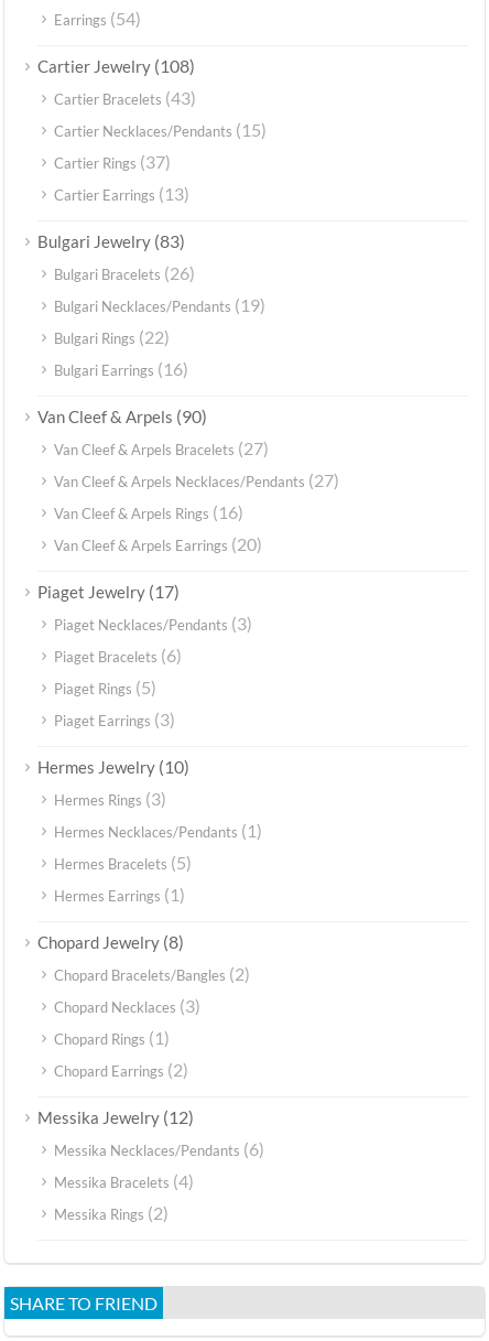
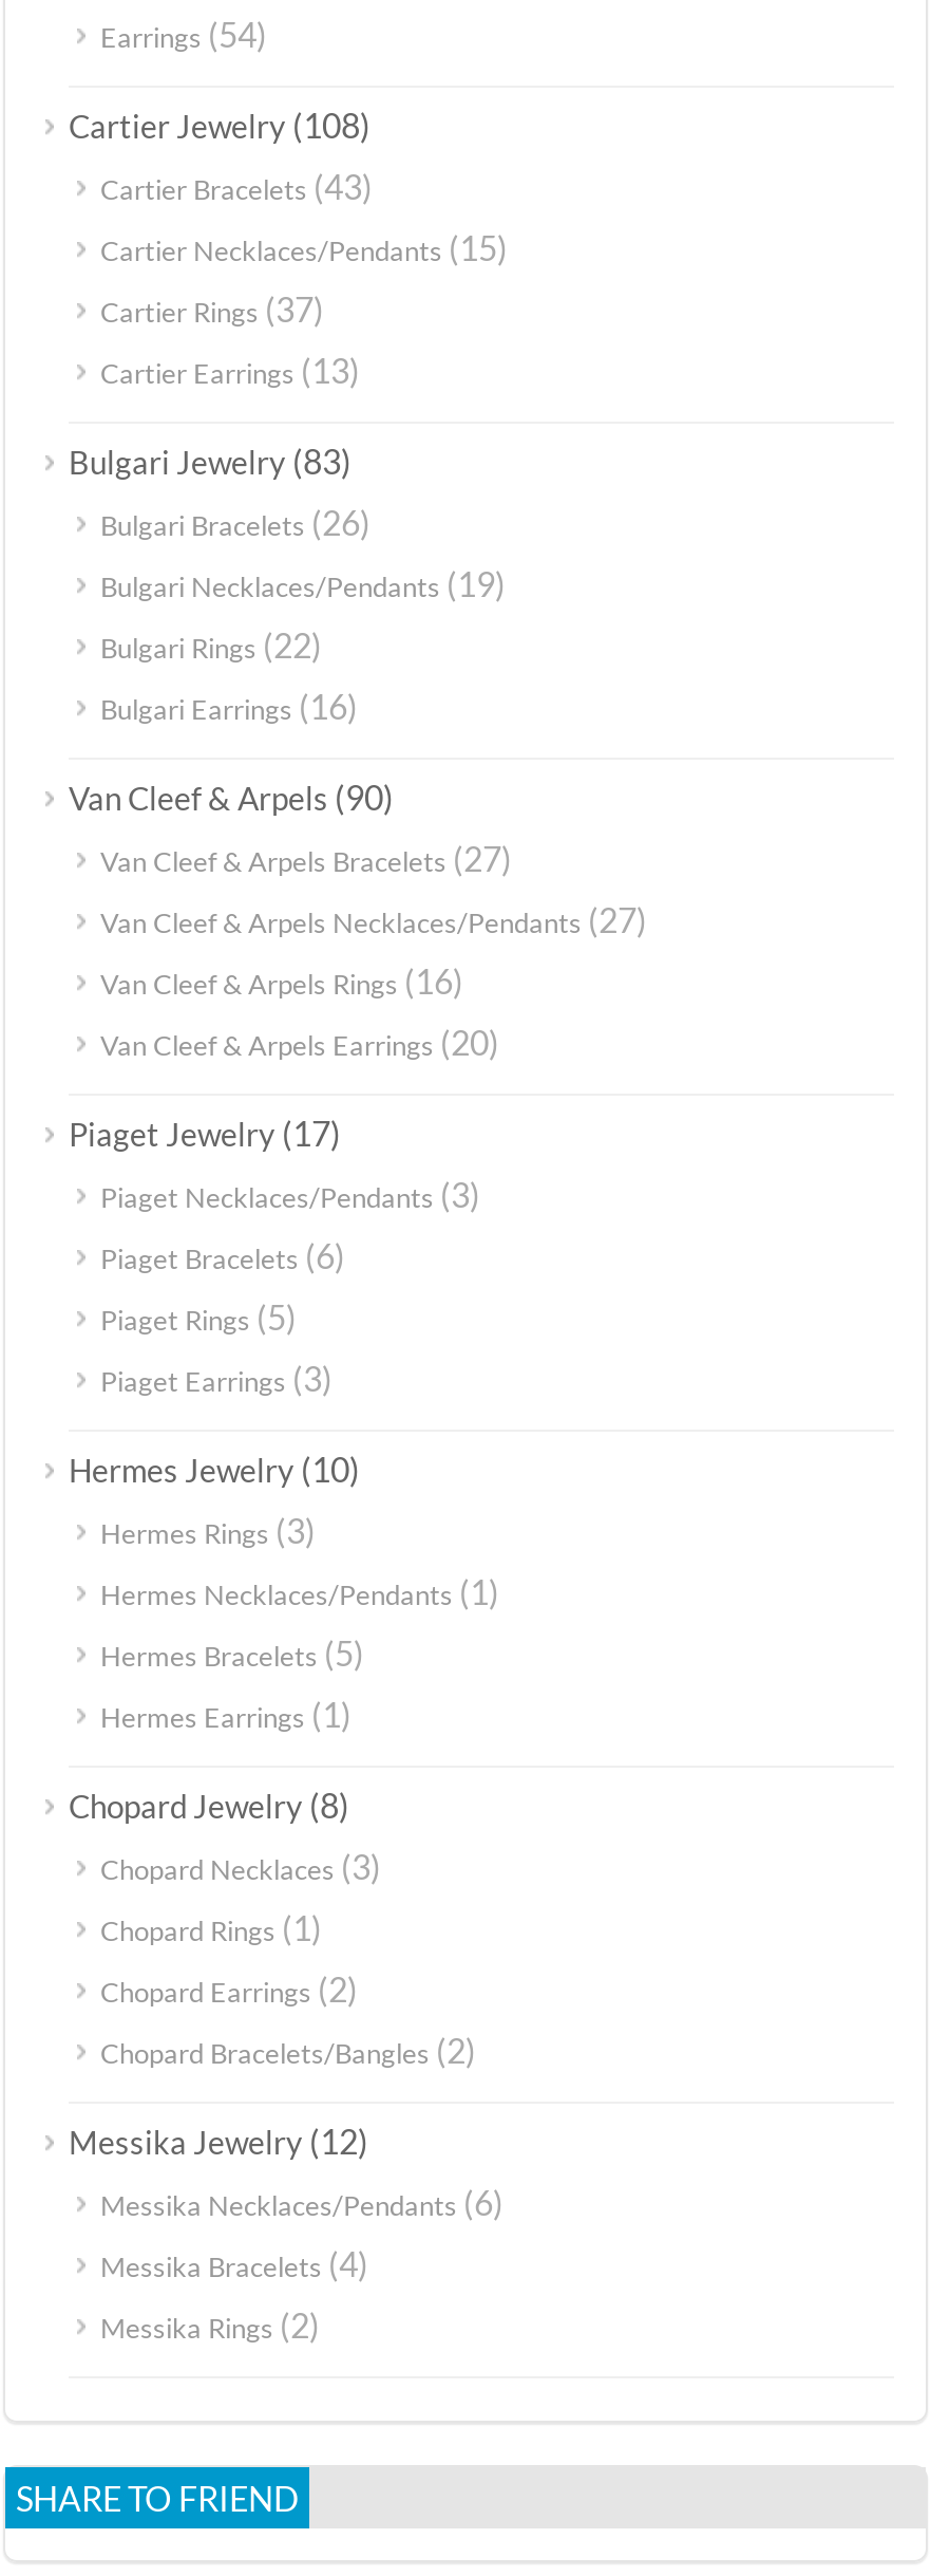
moved down: Chopard Bracelets/Bangles (2)

moved up: Chopard Necklaces (3) | Chopard Rings (1) | Chopard Earrings (2)
